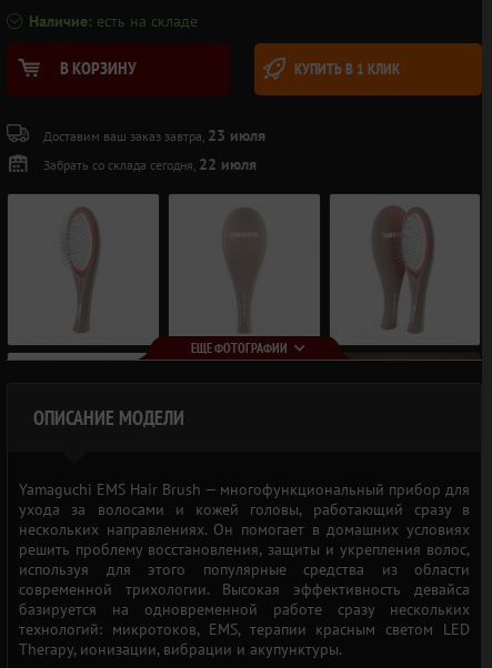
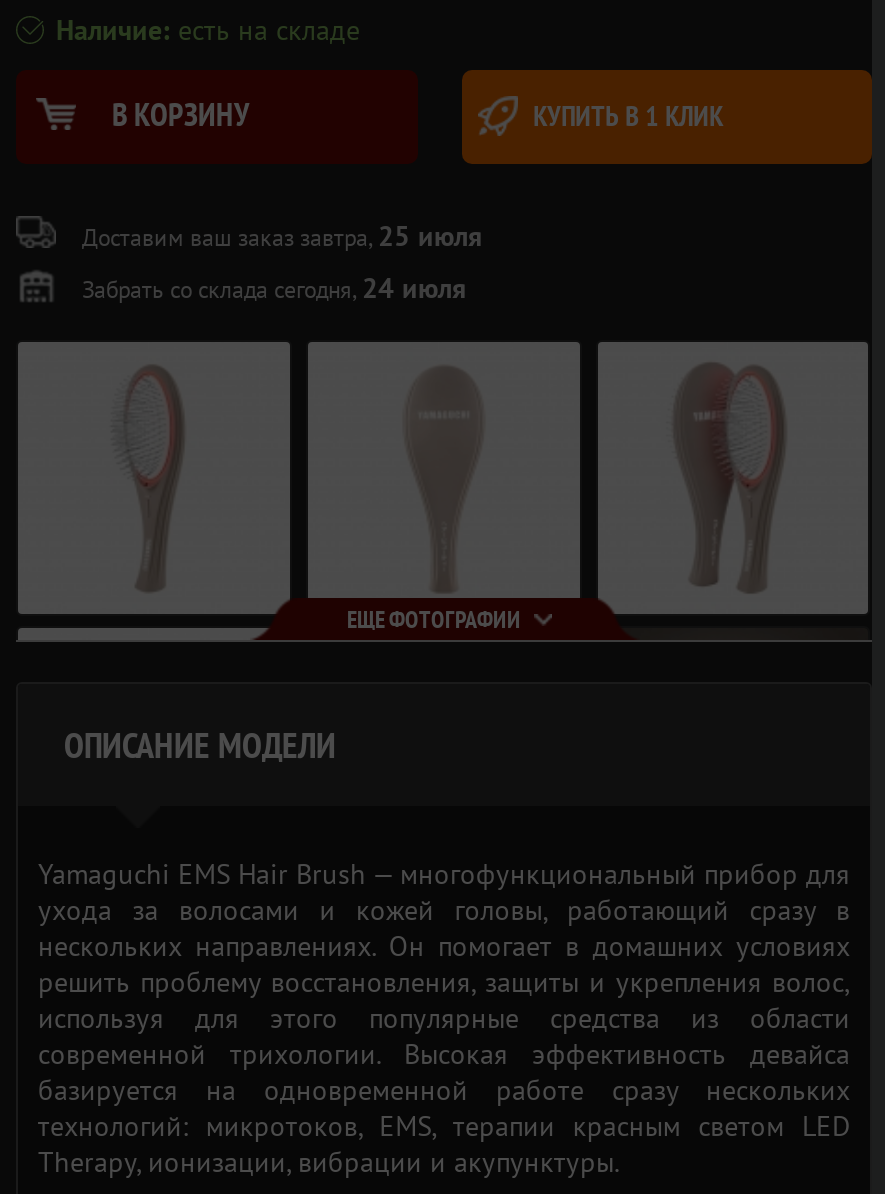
- Доставим ваш заказ завтра, 23 июля
+ Доставим ваш заказ завтра, 25 июля

- Забрать со склада сегодня, 22 июля
+ Забрать со склада сегодня, 24 июля
